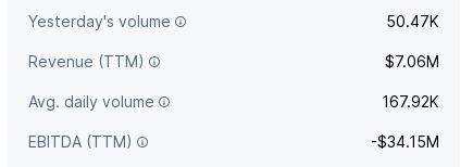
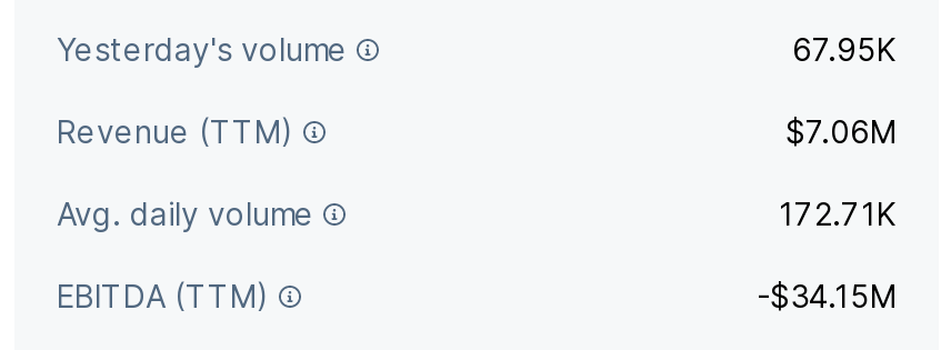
- 50.47K
+ 67.95K

- 167.92K
+ 172.71K
